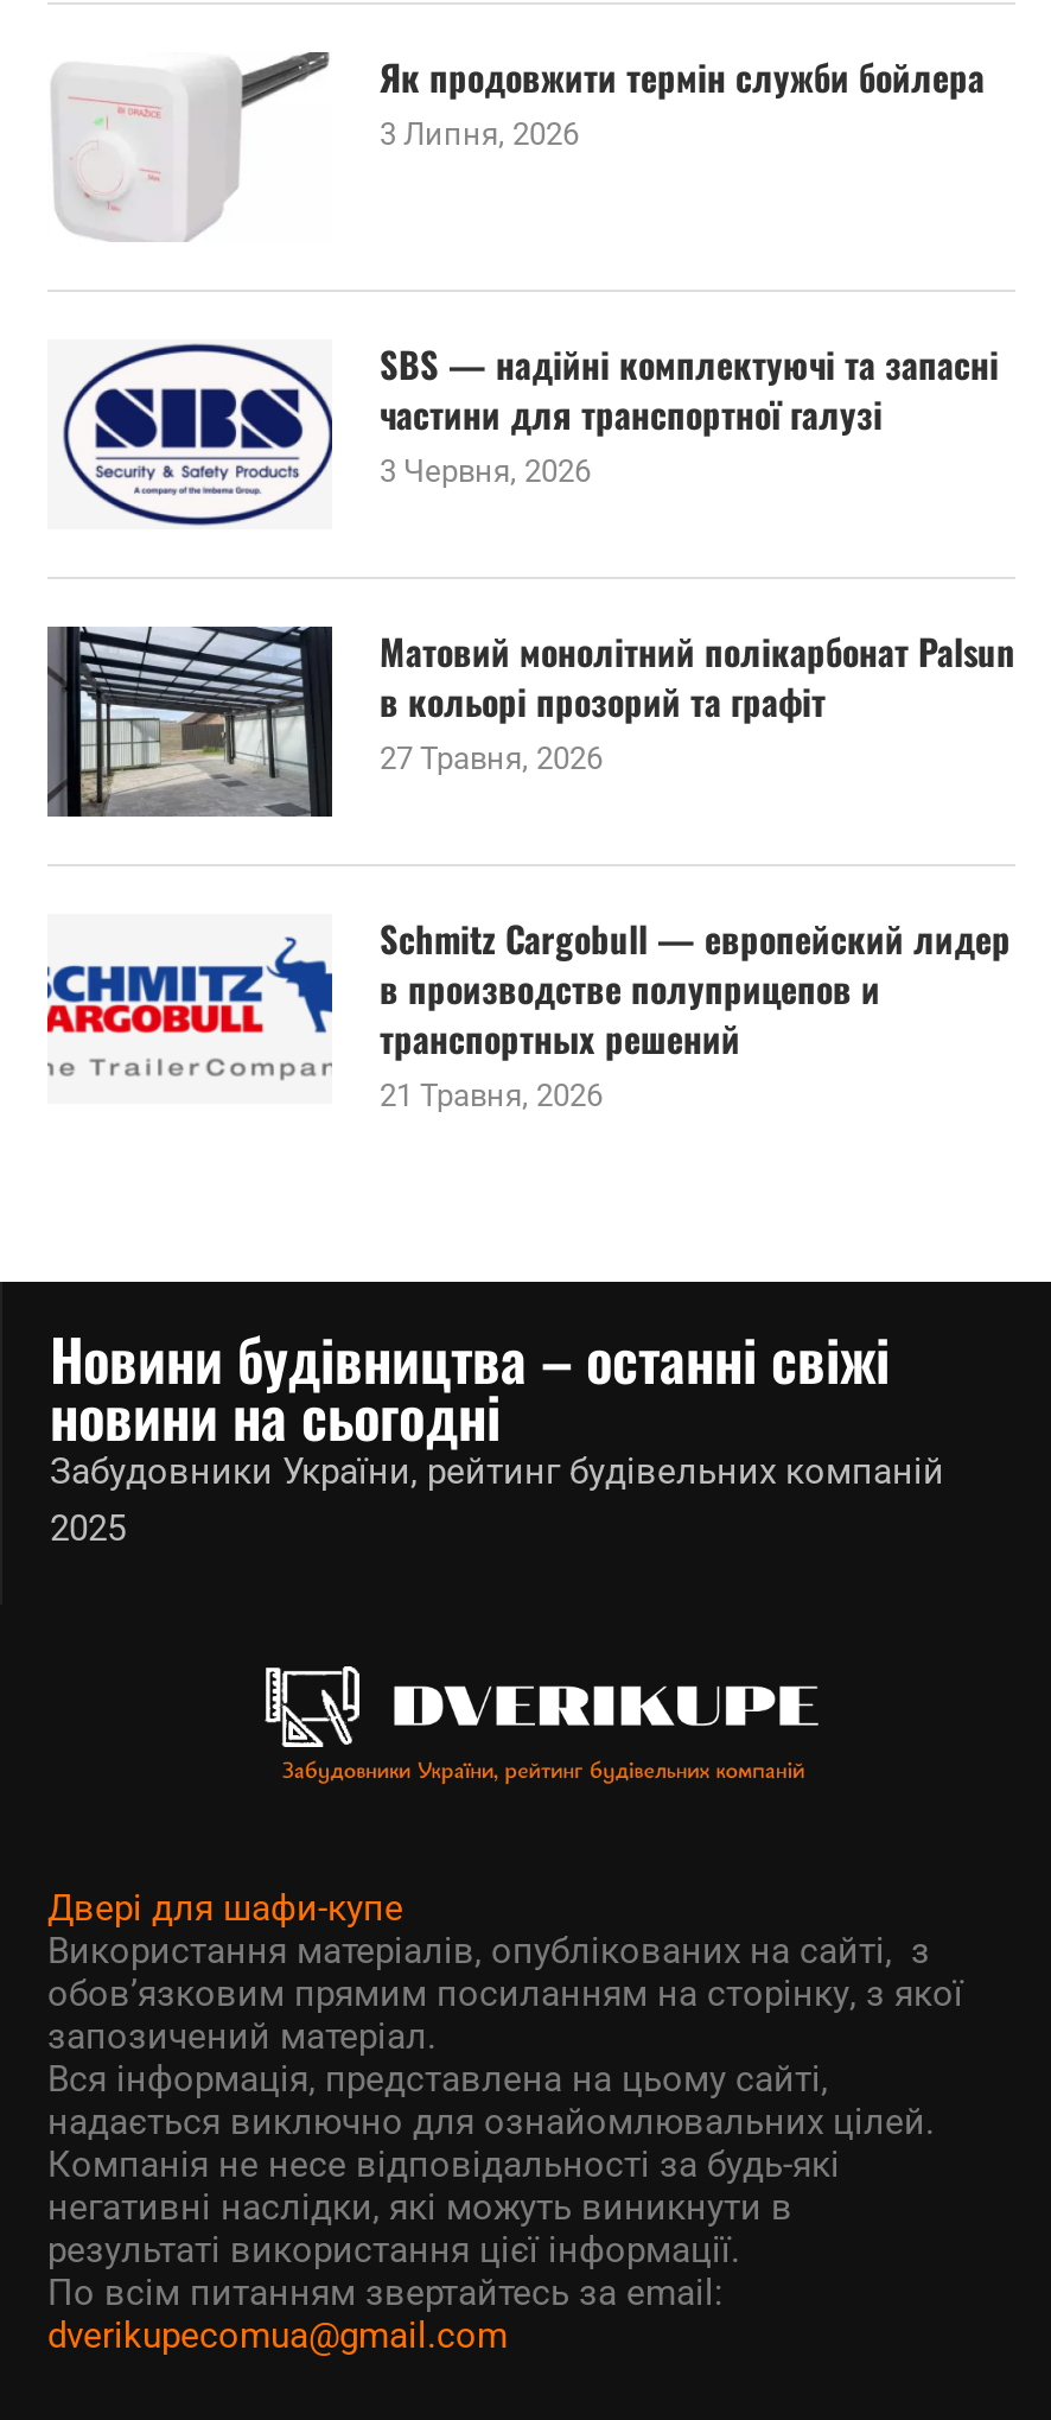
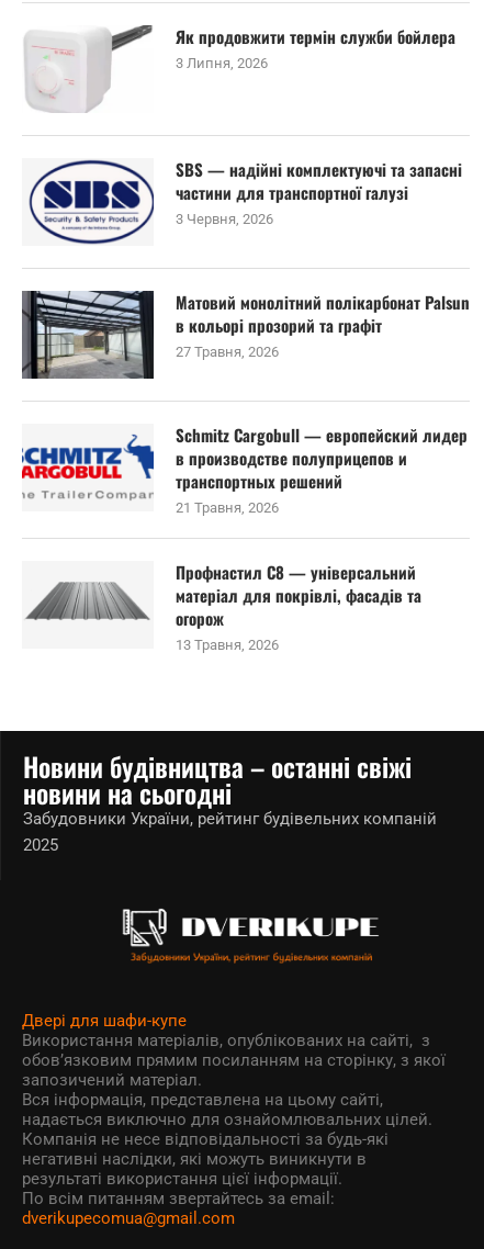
+ [image]
+ Профнастил С8 — універсальний
+ матеріал для покрівлі, фасадів та
+ огорож
+ 13 Травня, 2026
